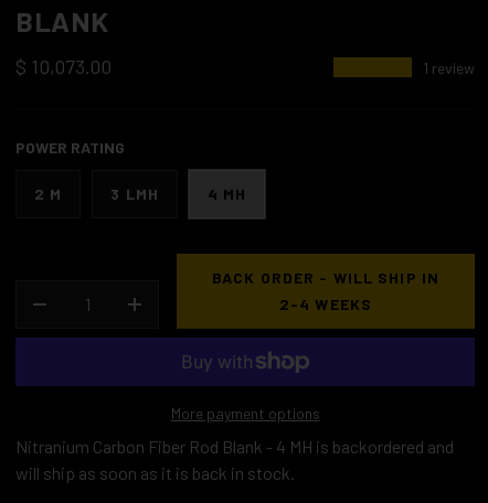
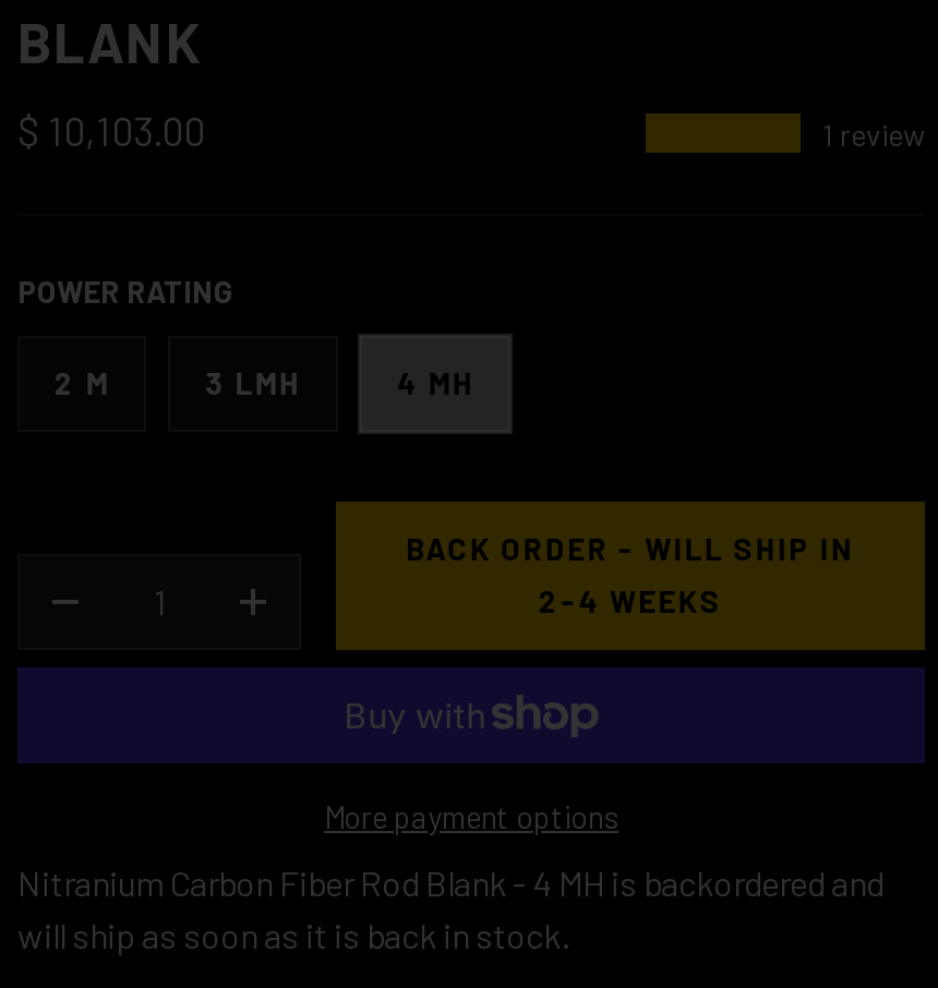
- $ 10,073.00
+ $ 10,103.00
